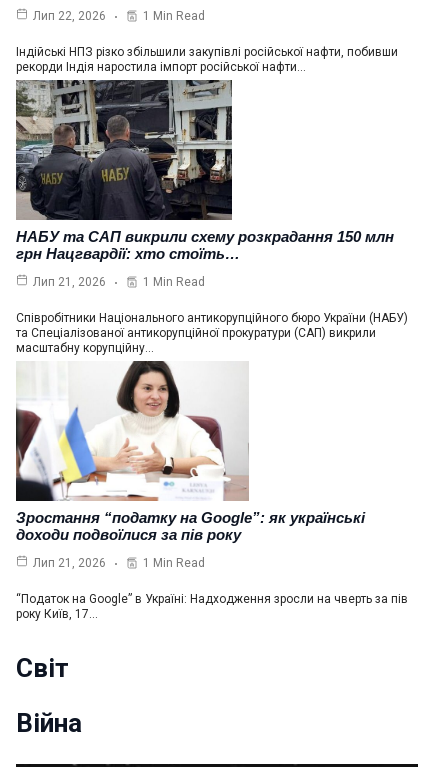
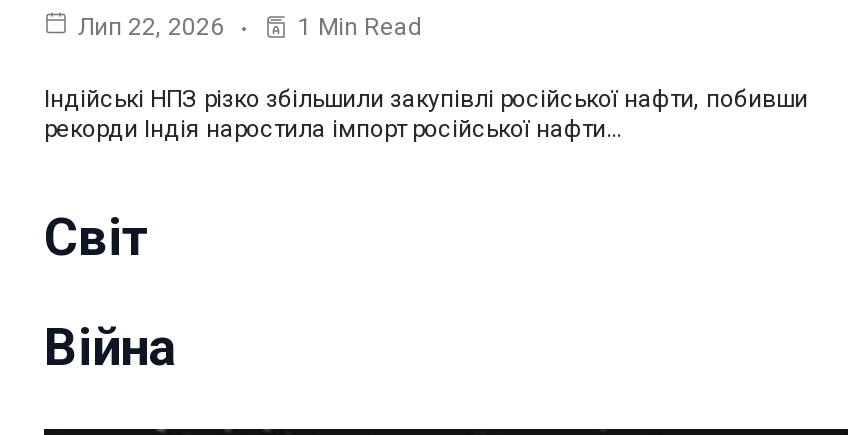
- [image]
- НАБУ та САП викрили схему розкрадання 150 млн
- грн Нацгвардії: хто стоїть…
- Лип 21, 2026
- 1 Min Read
- Співробітники Національного антикорупційного бюро України (НАБУ)
- та Спеціалізованої антикорупційної прокуратури (САП) викрили
- масштабну корупційну…

- [image]
- Зростання “податку на Google”: як українські
- доходи подвоїлися за пів року
- Лип 21, 2026
- 1 Min Read
- “Податок на Google” в Україні: Надходження зросли на чверть за пів
- року Київ, 17…
